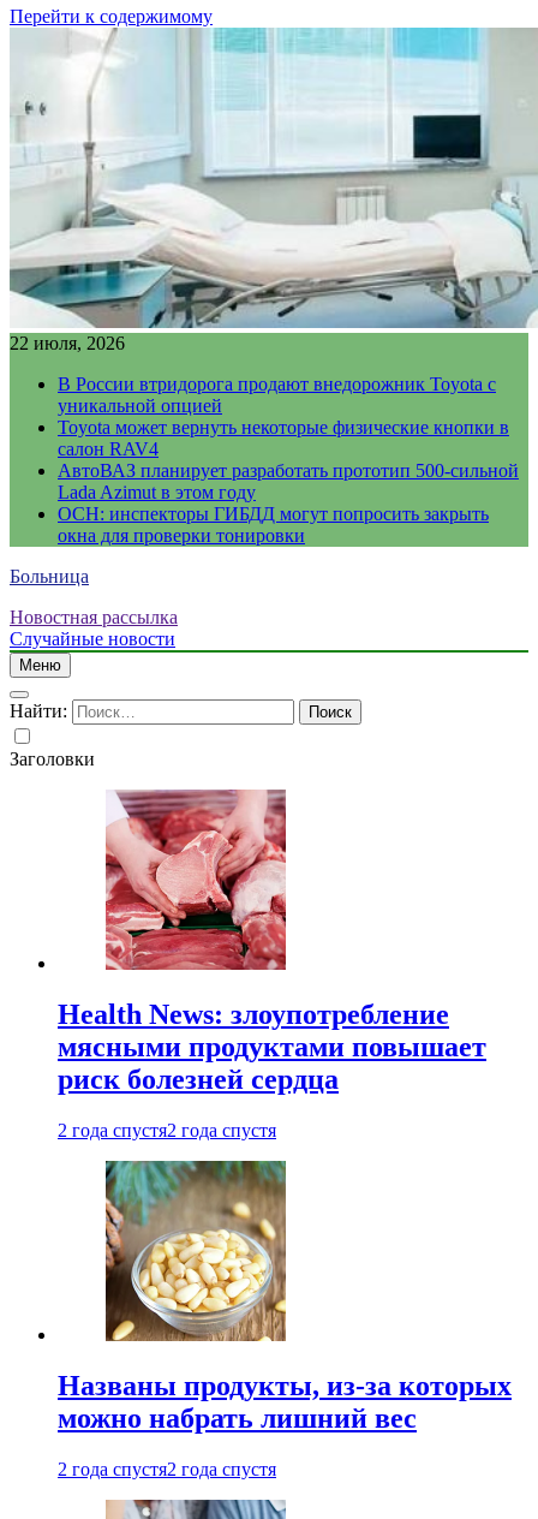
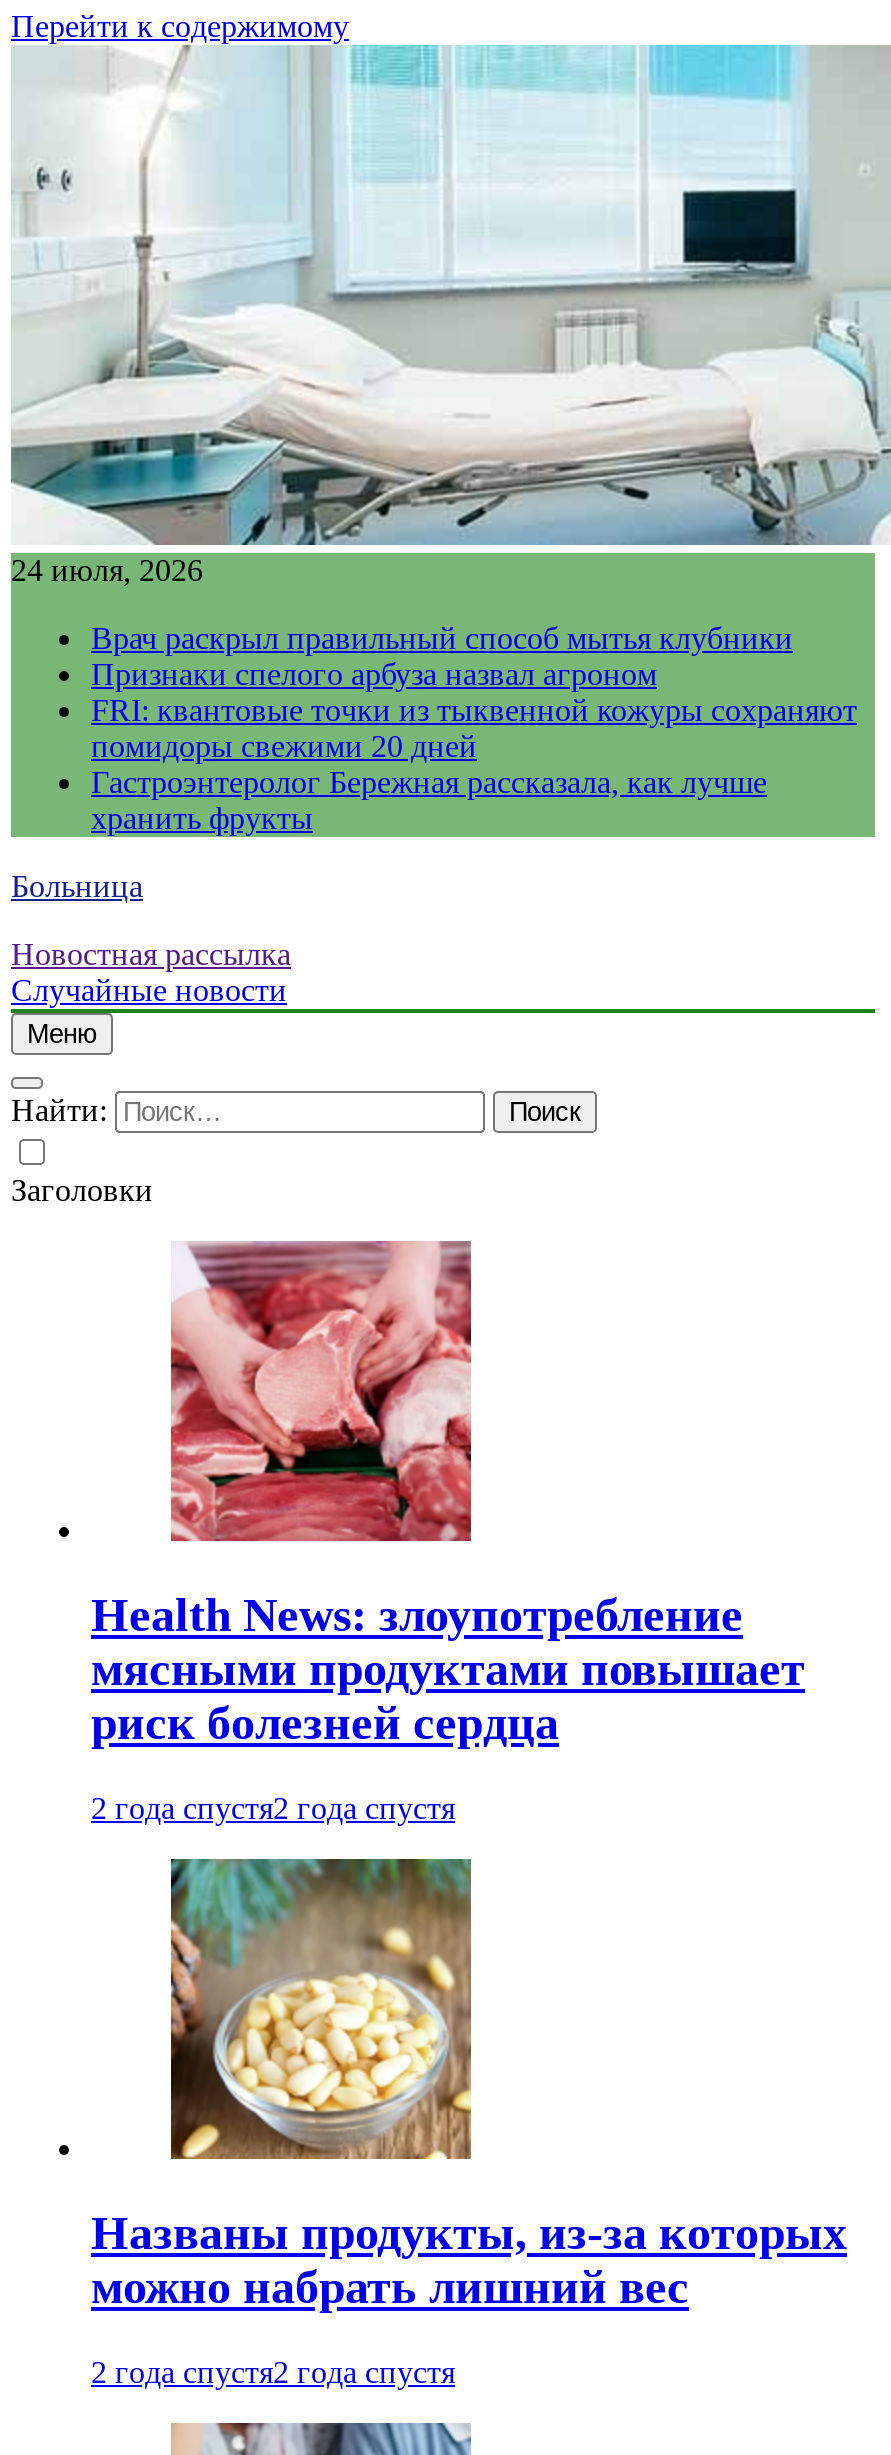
- 22 июля, 2026
+ 24 июля, 2026

- В России втридорога продают внедорожник Toyota с
- уникальной опцией
- Toyota может вернуть некоторые физические кнопки в
- салон RAV4
- АвтоВАЗ планирует разработать прототип 500-сильной
- Lada Azimut в этом году
- ОСН: инспекторы ГИБДД могут попросить закрыть
- окна для проверки тонировки
+ Врач раскрыл правильный способ мытья клубники
+ Признаки спелого арбуза назвал агроном
+ FRI: квантовые точки из тыквенной кожуры сохраняют
+ помидоры свежими 20 дней
+ Гастроэнтеролог Бережная рассказала, как лучше
+ хранить фрукты
